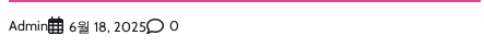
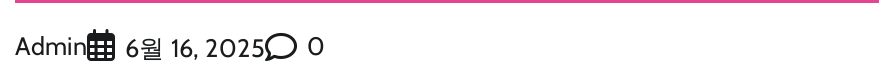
- 6월 18, 2025
+ 6월 16, 2025
